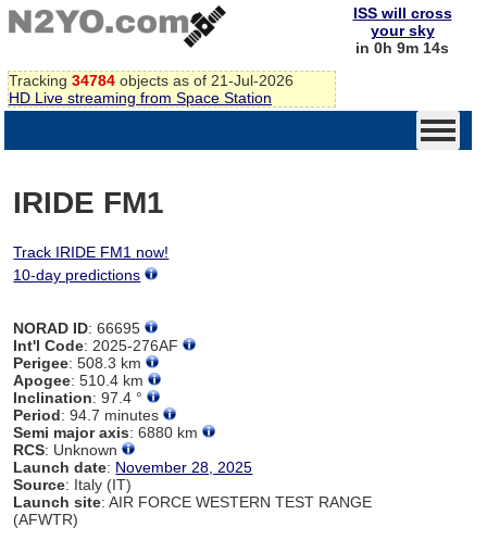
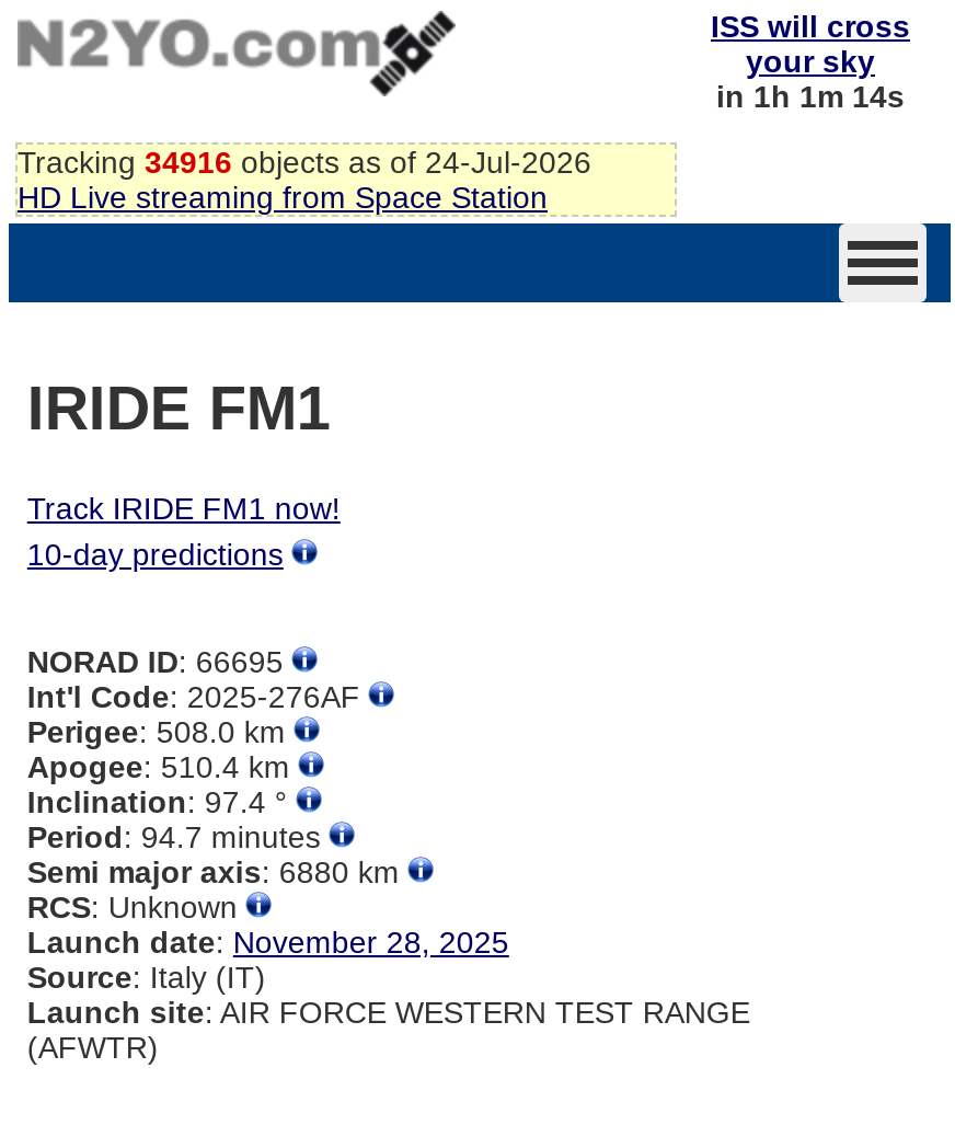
- in 0h 9m 14s
+ in 1h 1m 14s

- Tracking 34784 objects as of 21-Jul-2026
+ Tracking 34916 objects as of 24-Jul-2026

- Perigee: 508.3 km
+ Perigee: 508.0 km
